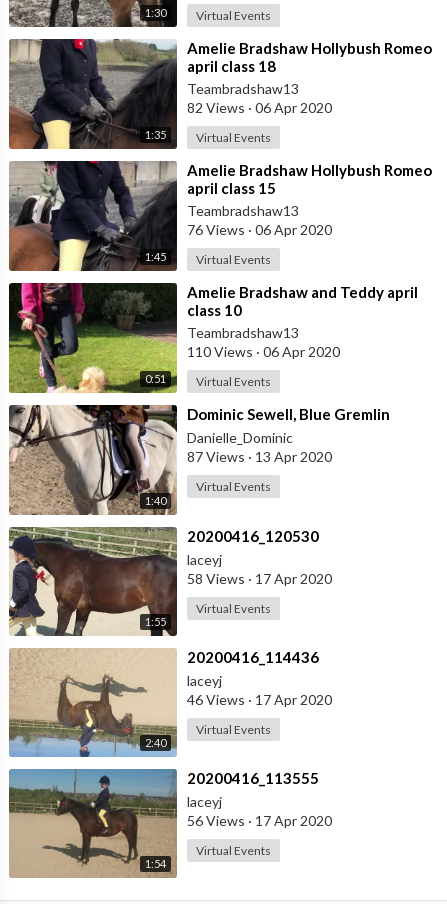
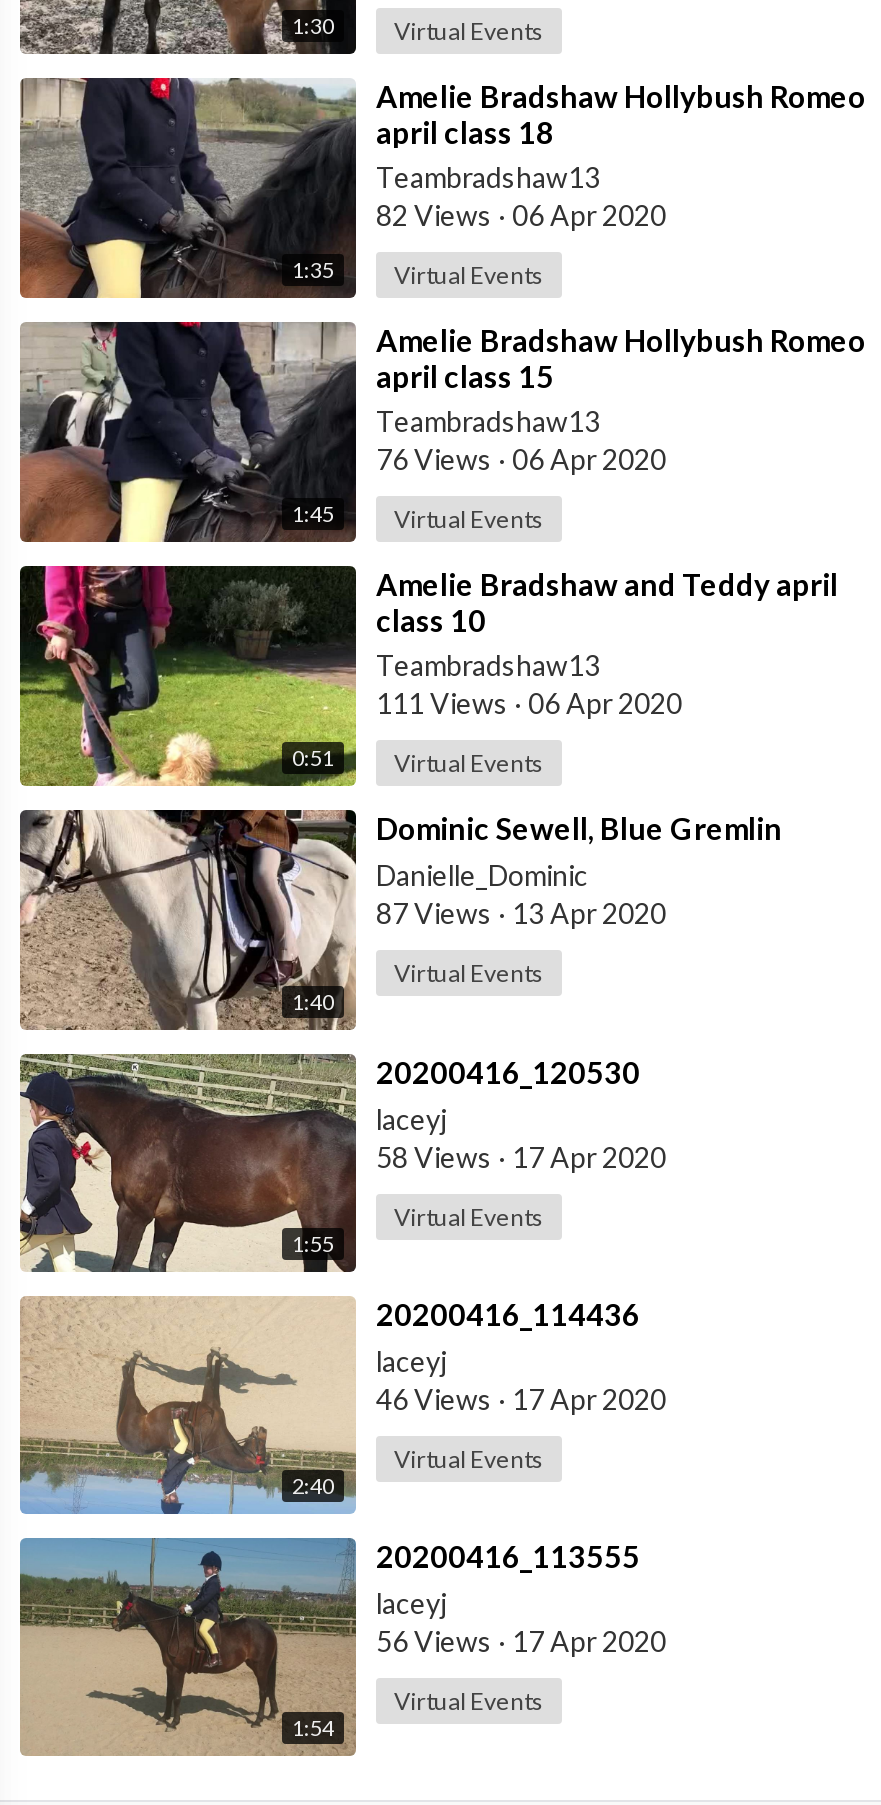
- 110 Views · 06 Apr 2020
+ 111 Views · 06 Apr 2020
